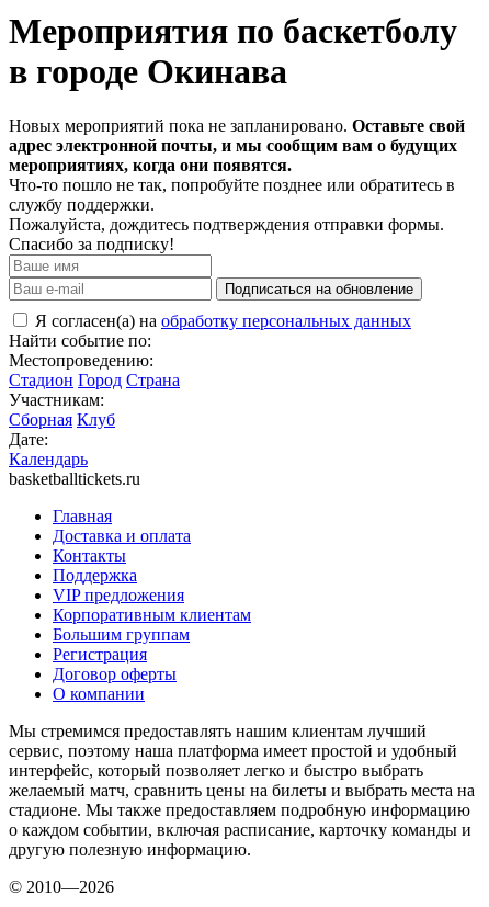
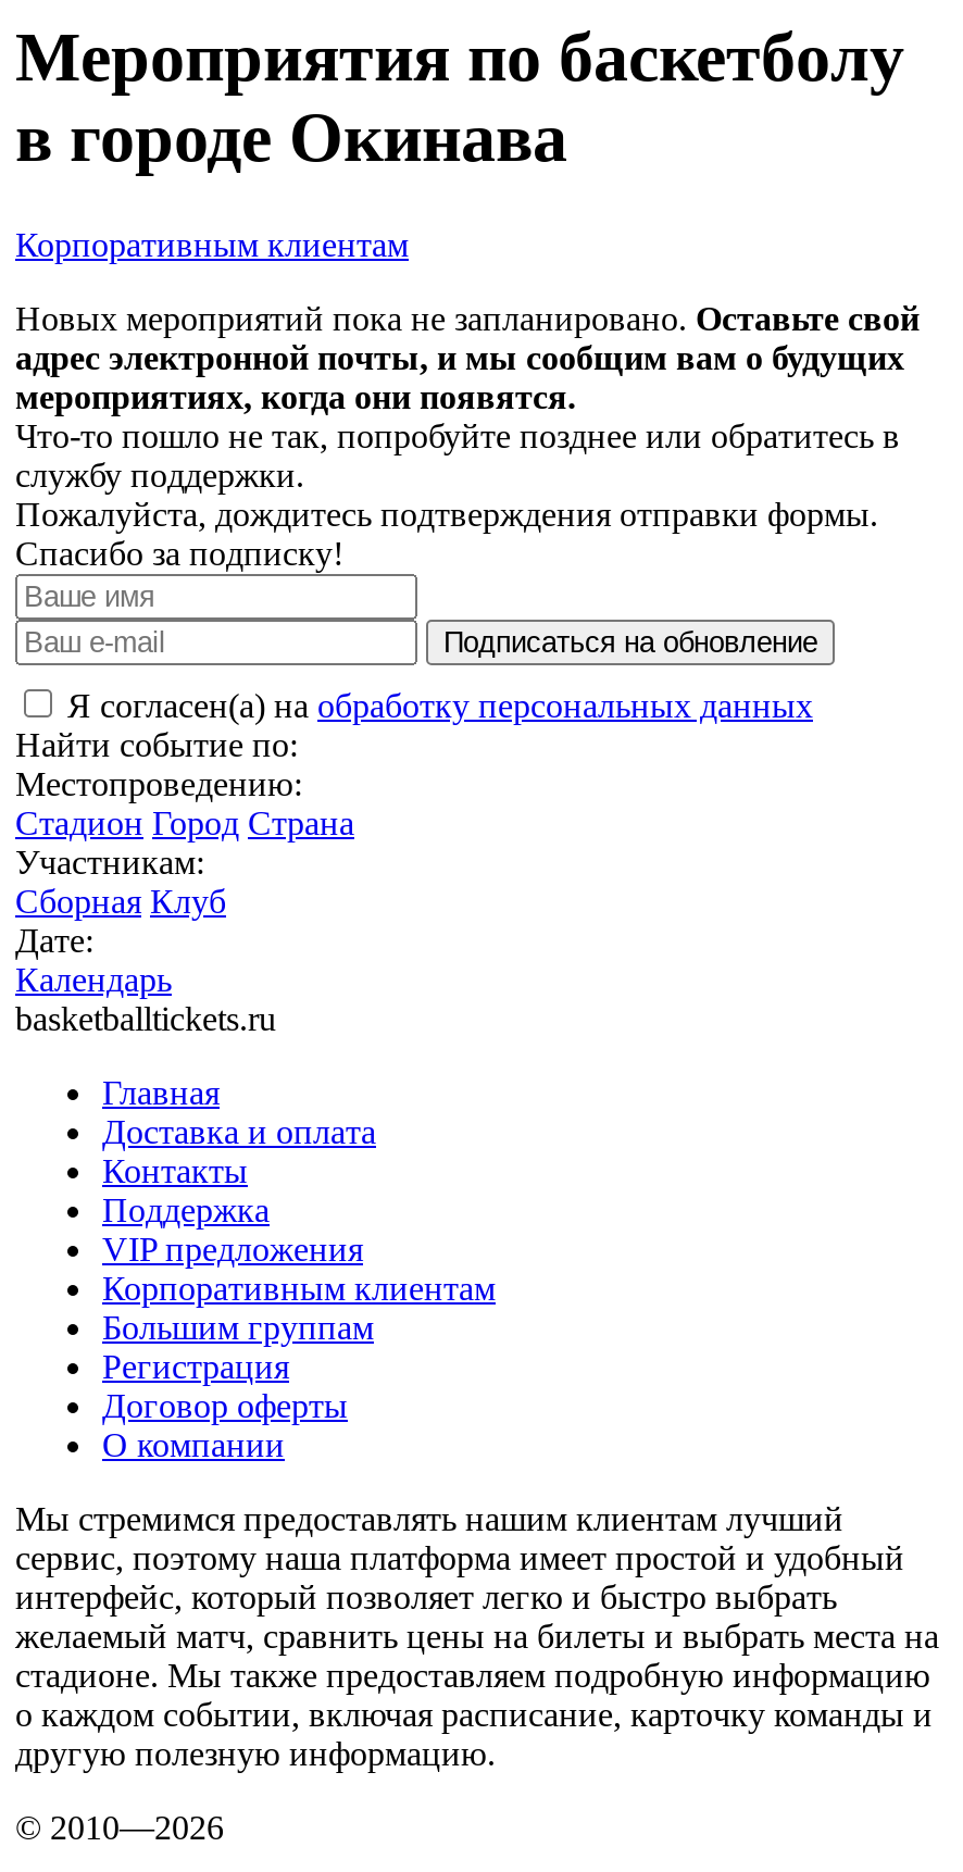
+ Корпоративным клиентам
